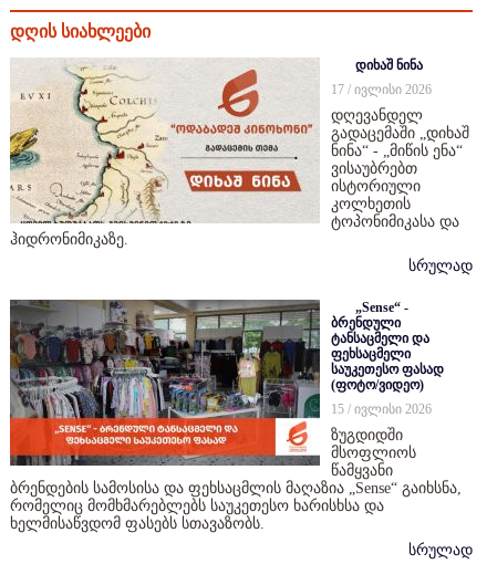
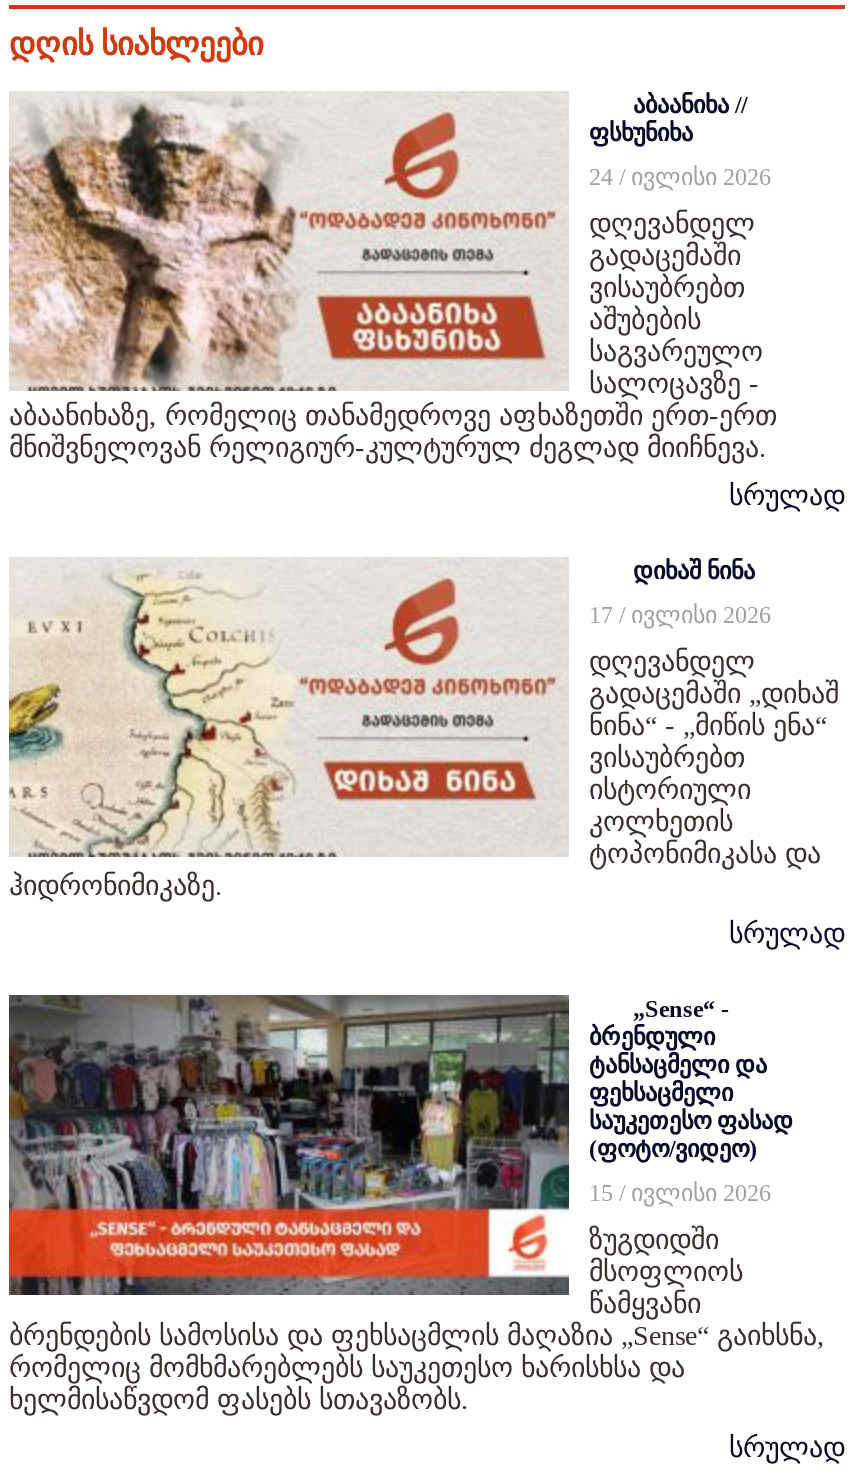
+ [image]
+ აბაანიხა //
+ ფსხუნიხა
+ 24 / ივლისი 2026
+ დღევანდელ
+ გადაცემაში
+ ვისაუბრებთ
+ აშუბების
+ საგვარეულო
+ სალოცავზე -
+ აბაანიხაზე, რომელიც თანამედროვე აფხაზეთში ერთ-ერთ
+ მნიშვნელოვან რელიგიურ-კულტურულ ძეგლად მიიჩნევა.
+ სრულად

+ [image]
